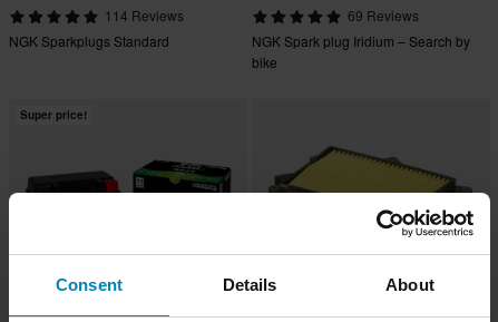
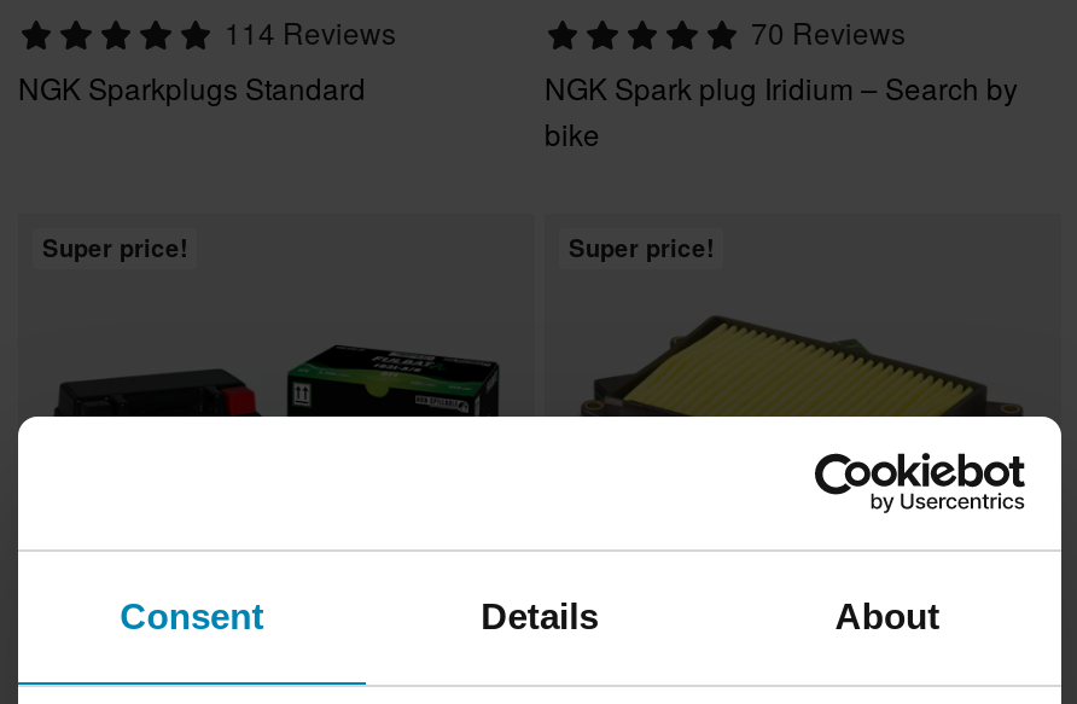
- 69 Reviews
+ 70 Reviews

+ Super price!
